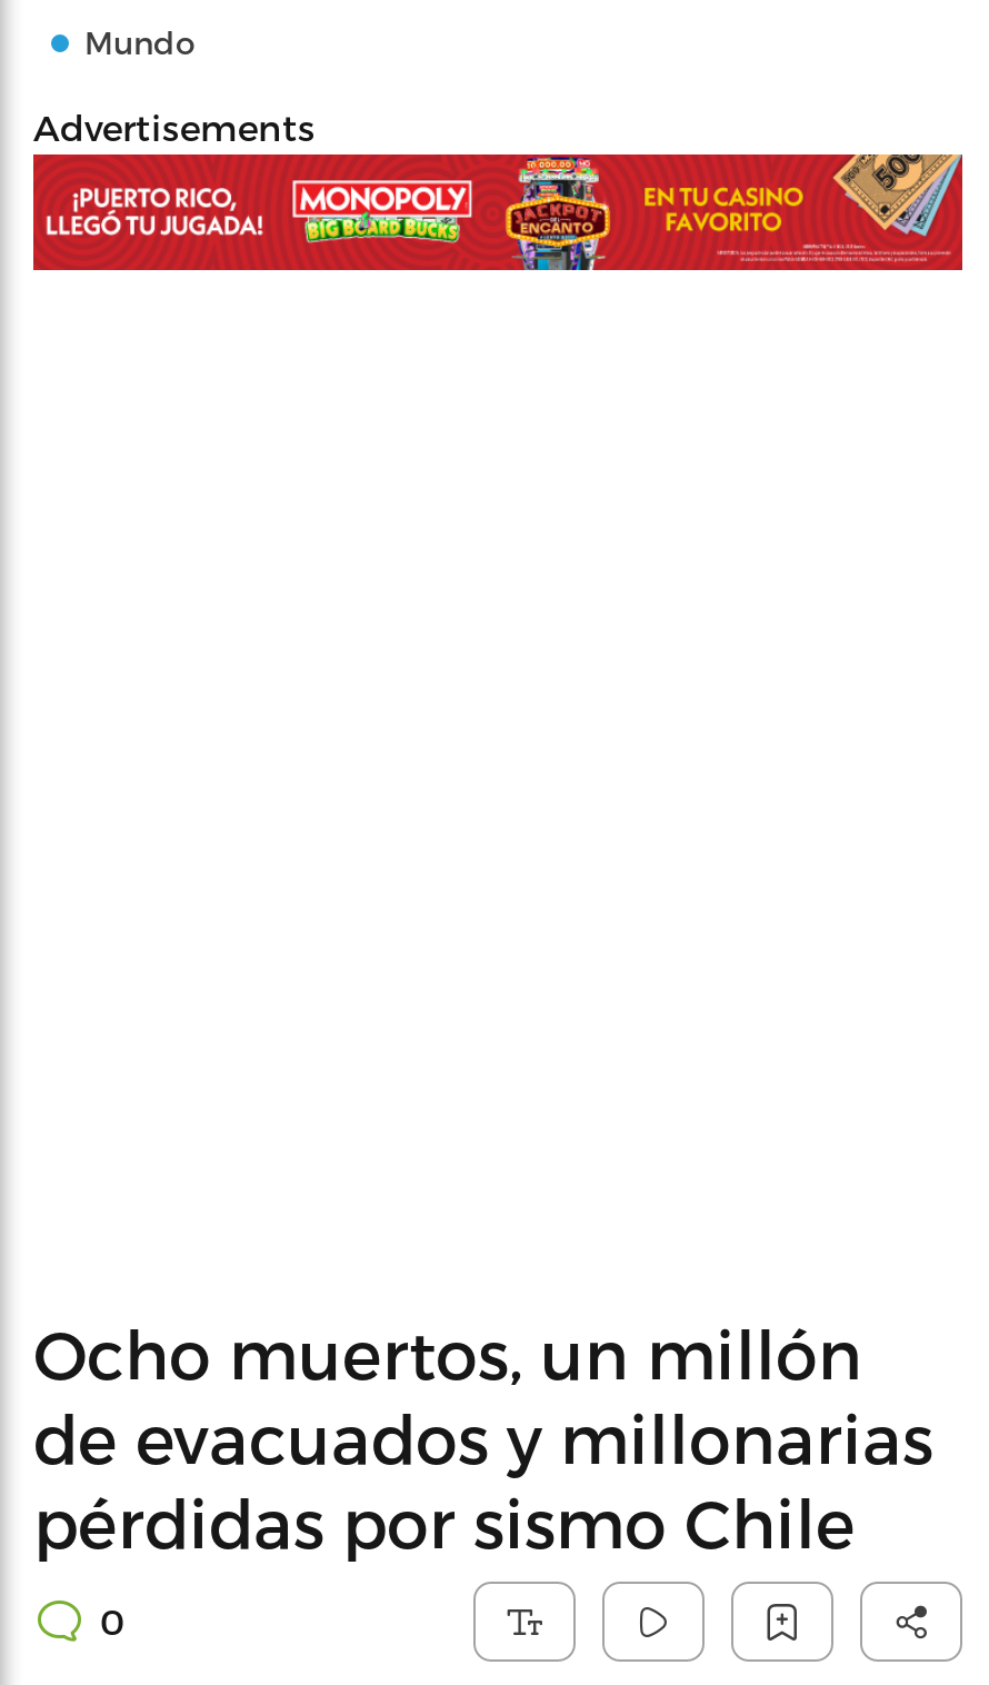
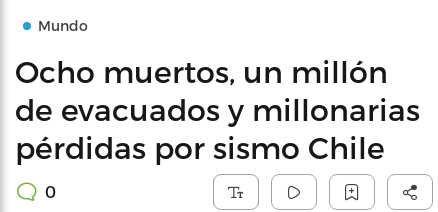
- Advertisements

- [image]
